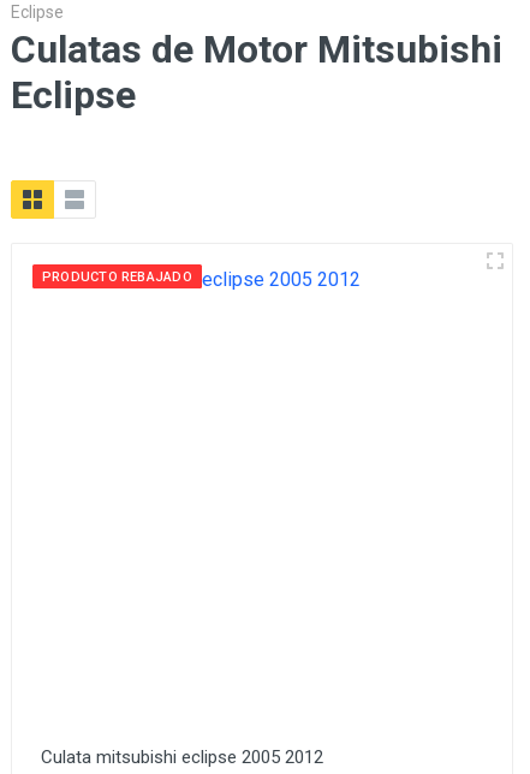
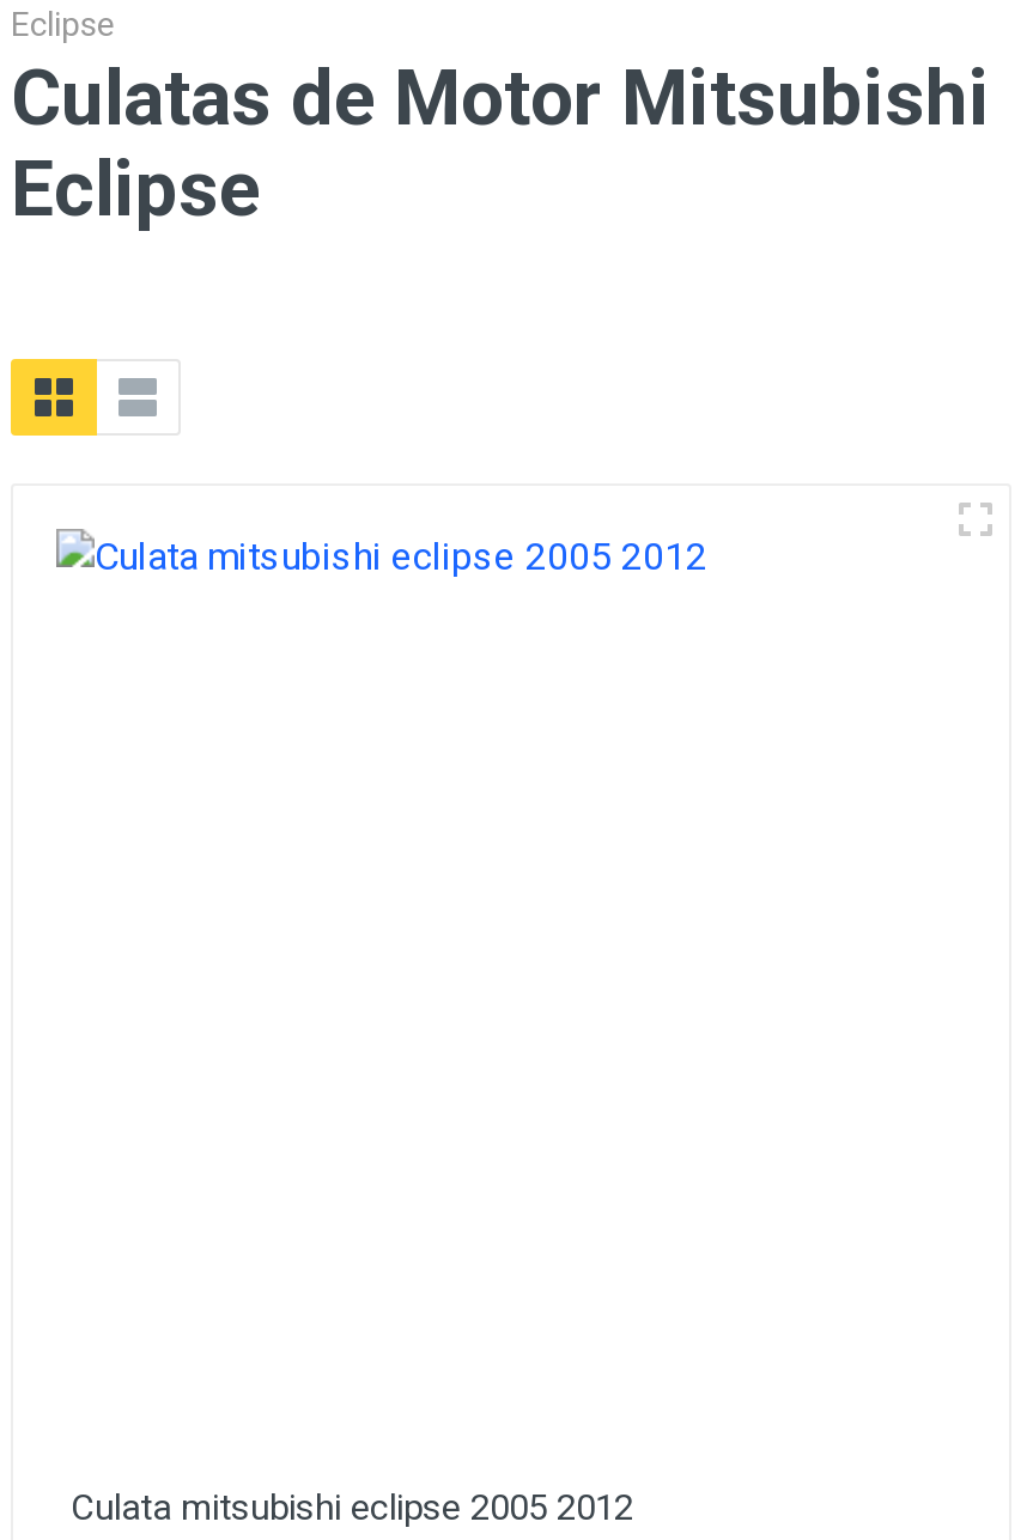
- PRODUCTO REBAJADO
